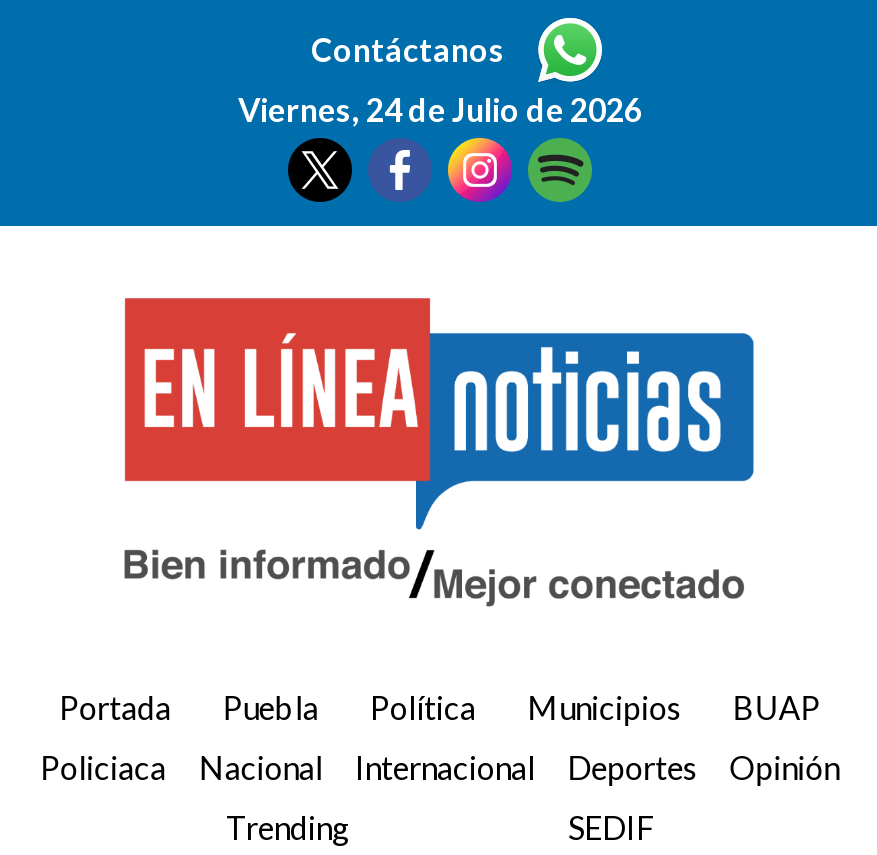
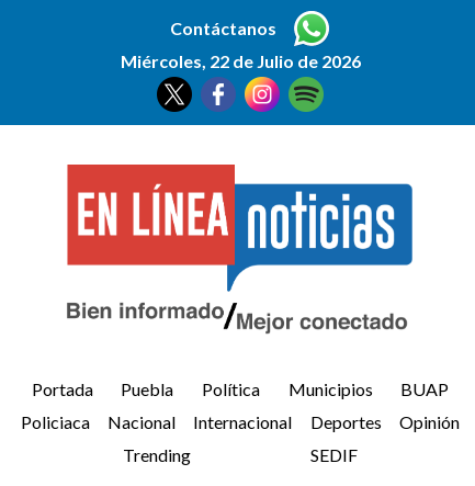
- Viernes, 24 de Julio de 2026
+ Miércoles, 22 de Julio de 2026
